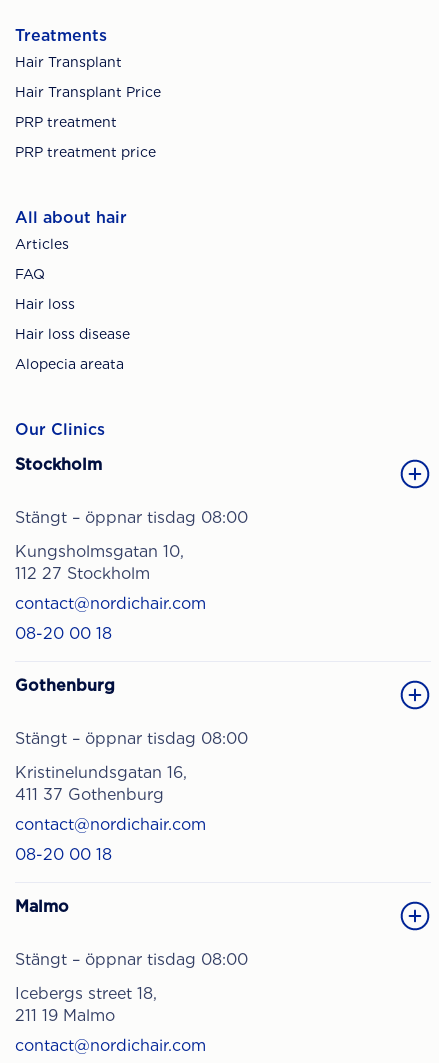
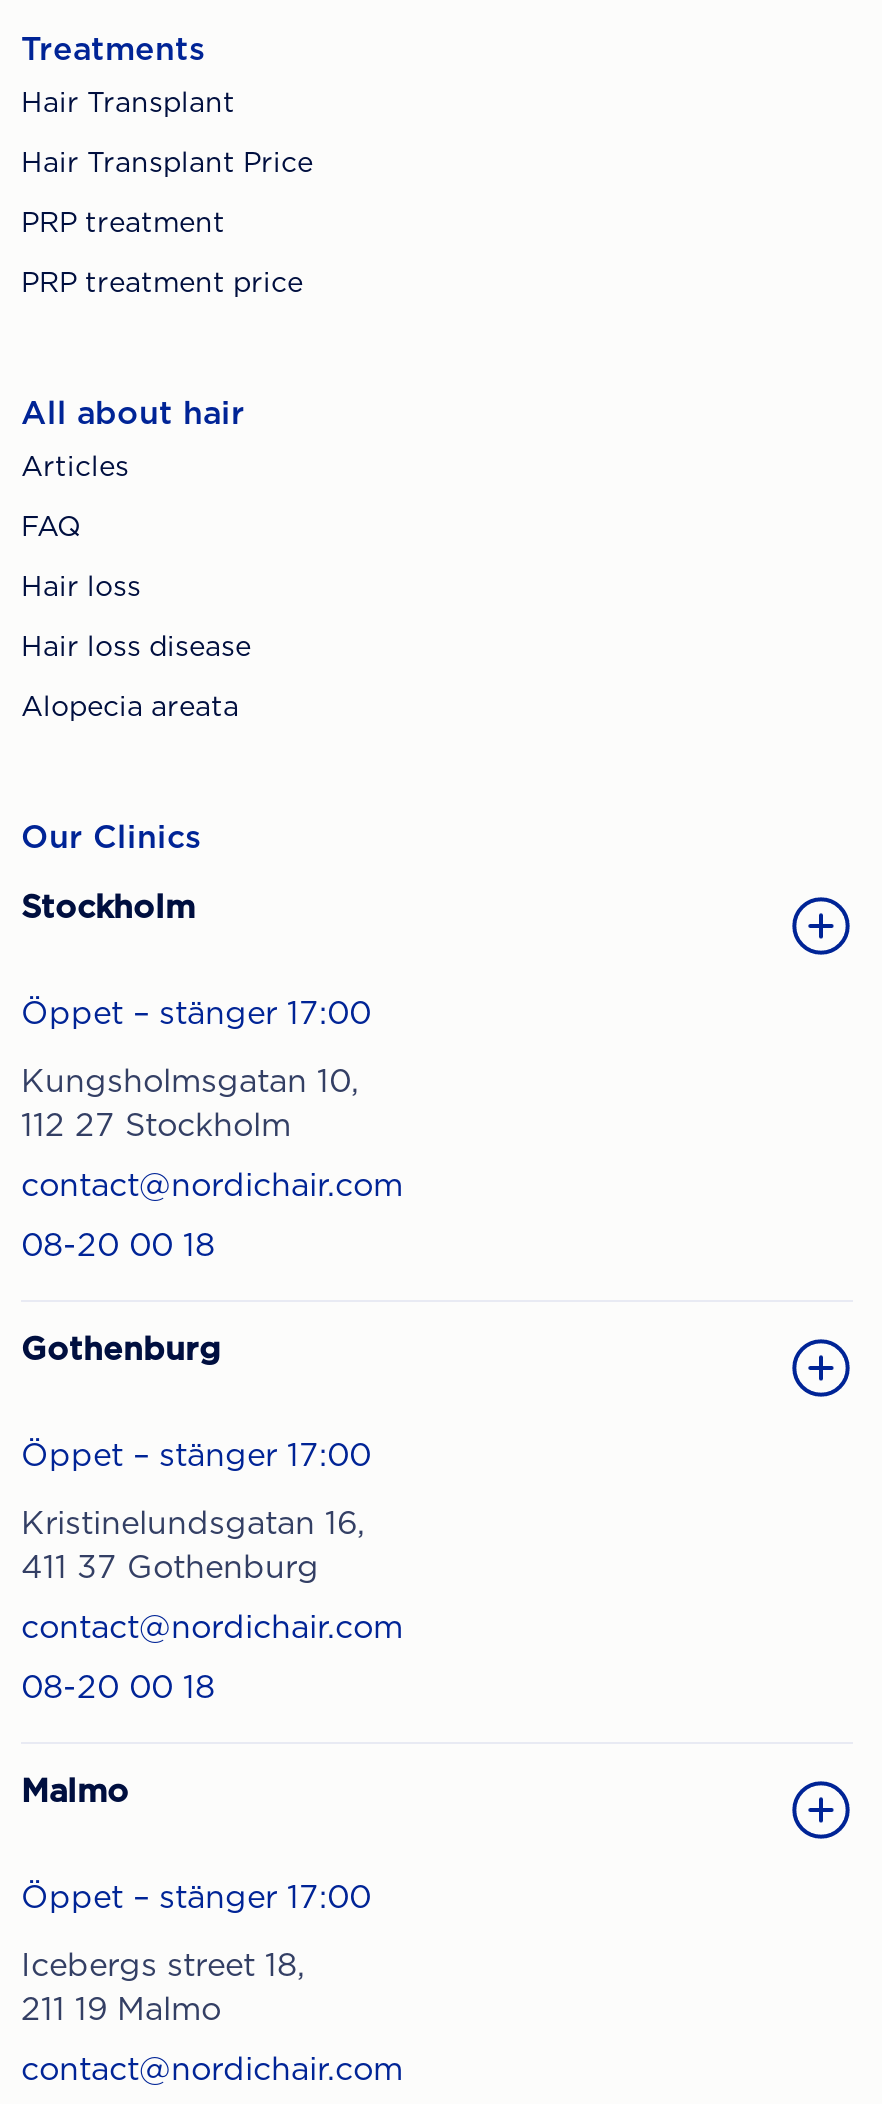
- Stängt – öppnar tisdag 08:00
+ Öppet – stänger 17:00

- Stängt – öppnar tisdag 08:00
+ Öppet – stänger 17:00

- Stängt – öppnar tisdag 08:00
+ Öppet – stänger 17:00
